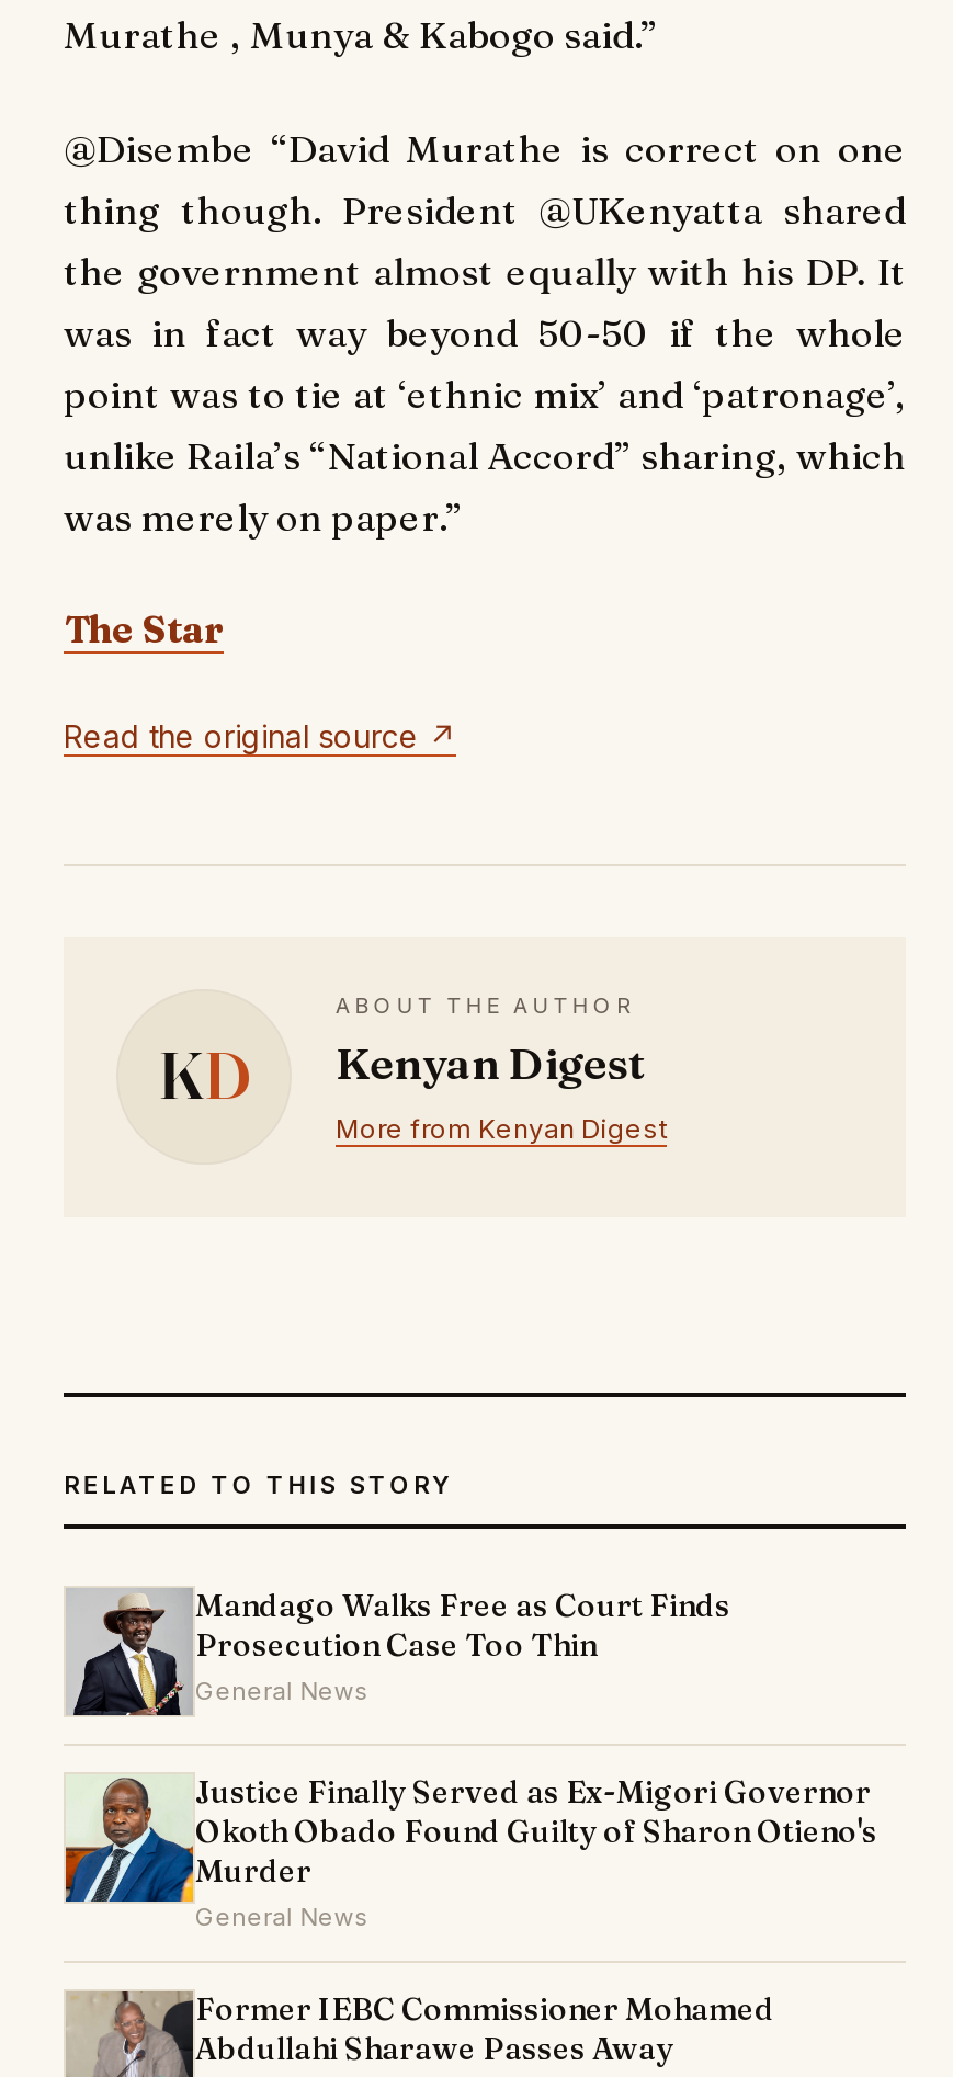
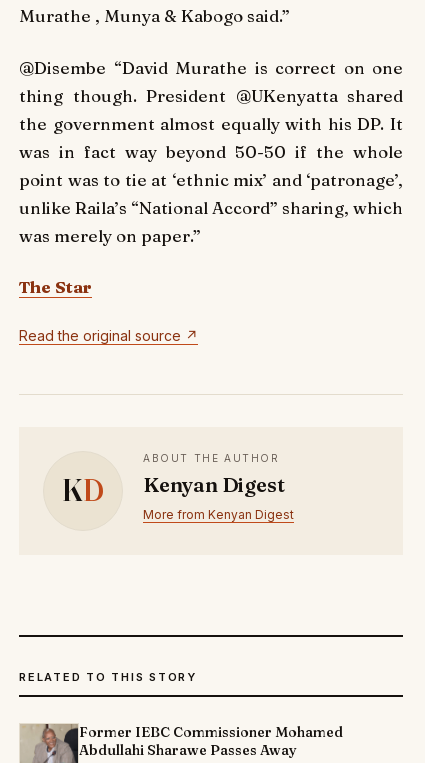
- [image]
- Mandago Walks Free as Court Finds
- Prosecution Case Too Thin
- General News
- Justice Finally Served as Ex-Migori Governor
- Okoth Obado Found Guilty of Sharon Otieno's
- Murder
- General News

- [image]
